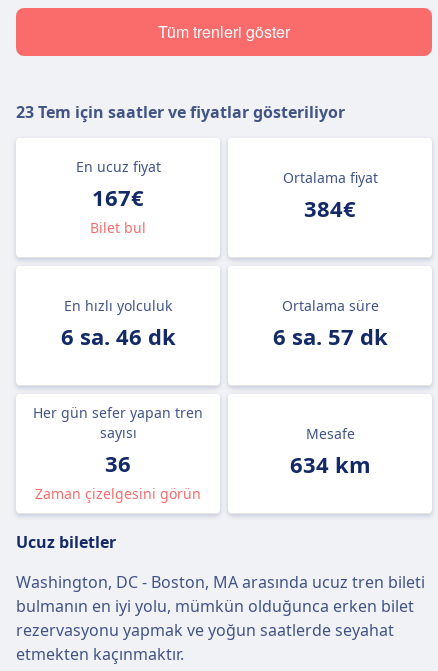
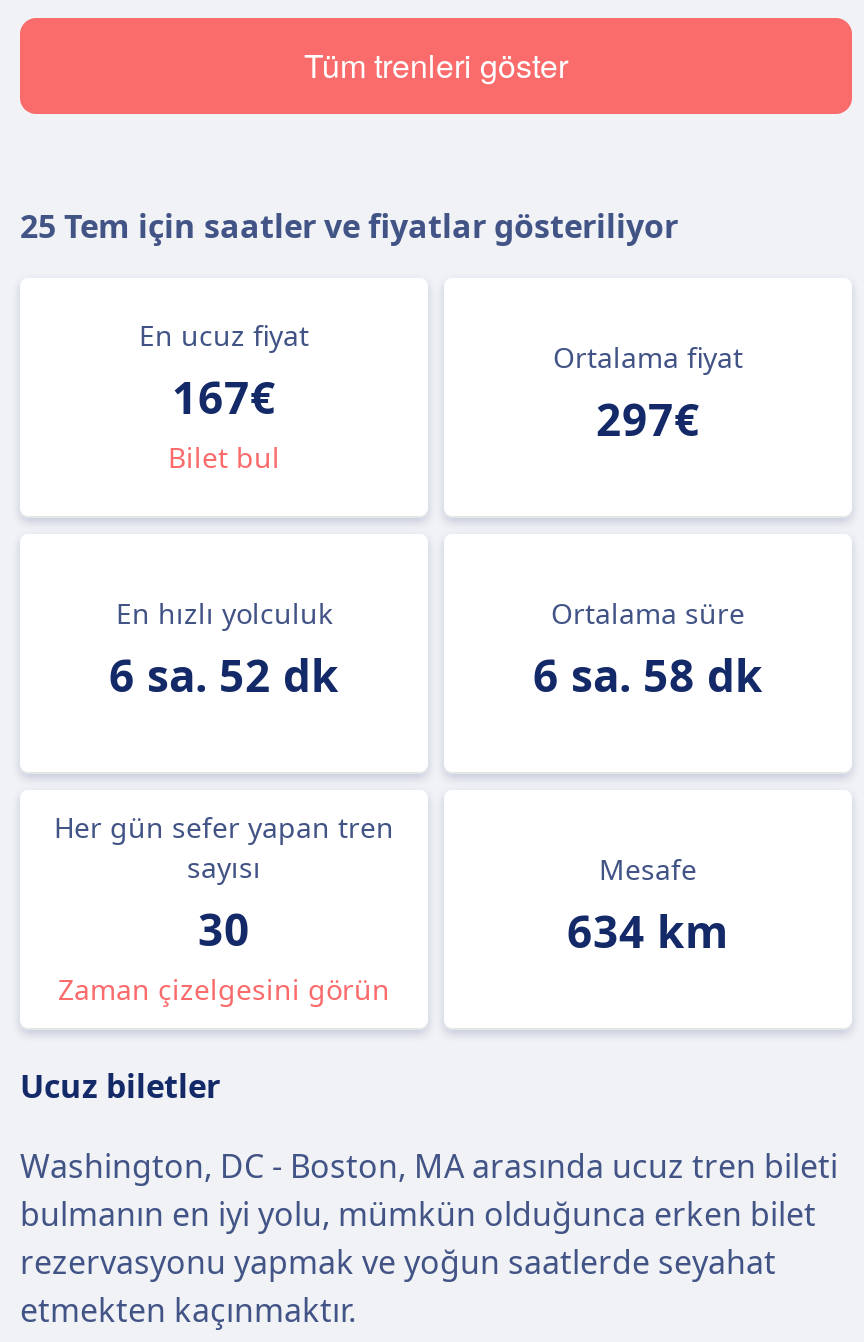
- 23 Tem için saatler ve fiyatlar gösteriliyor
+ 25 Tem için saatler ve fiyatlar gösteriliyor

- 384€
+ 297€

- 6 sa. 46 dk
+ 6 sa. 52 dk

- 6 sa. 57 dk
+ 6 sa. 58 dk

- 36
+ 30
